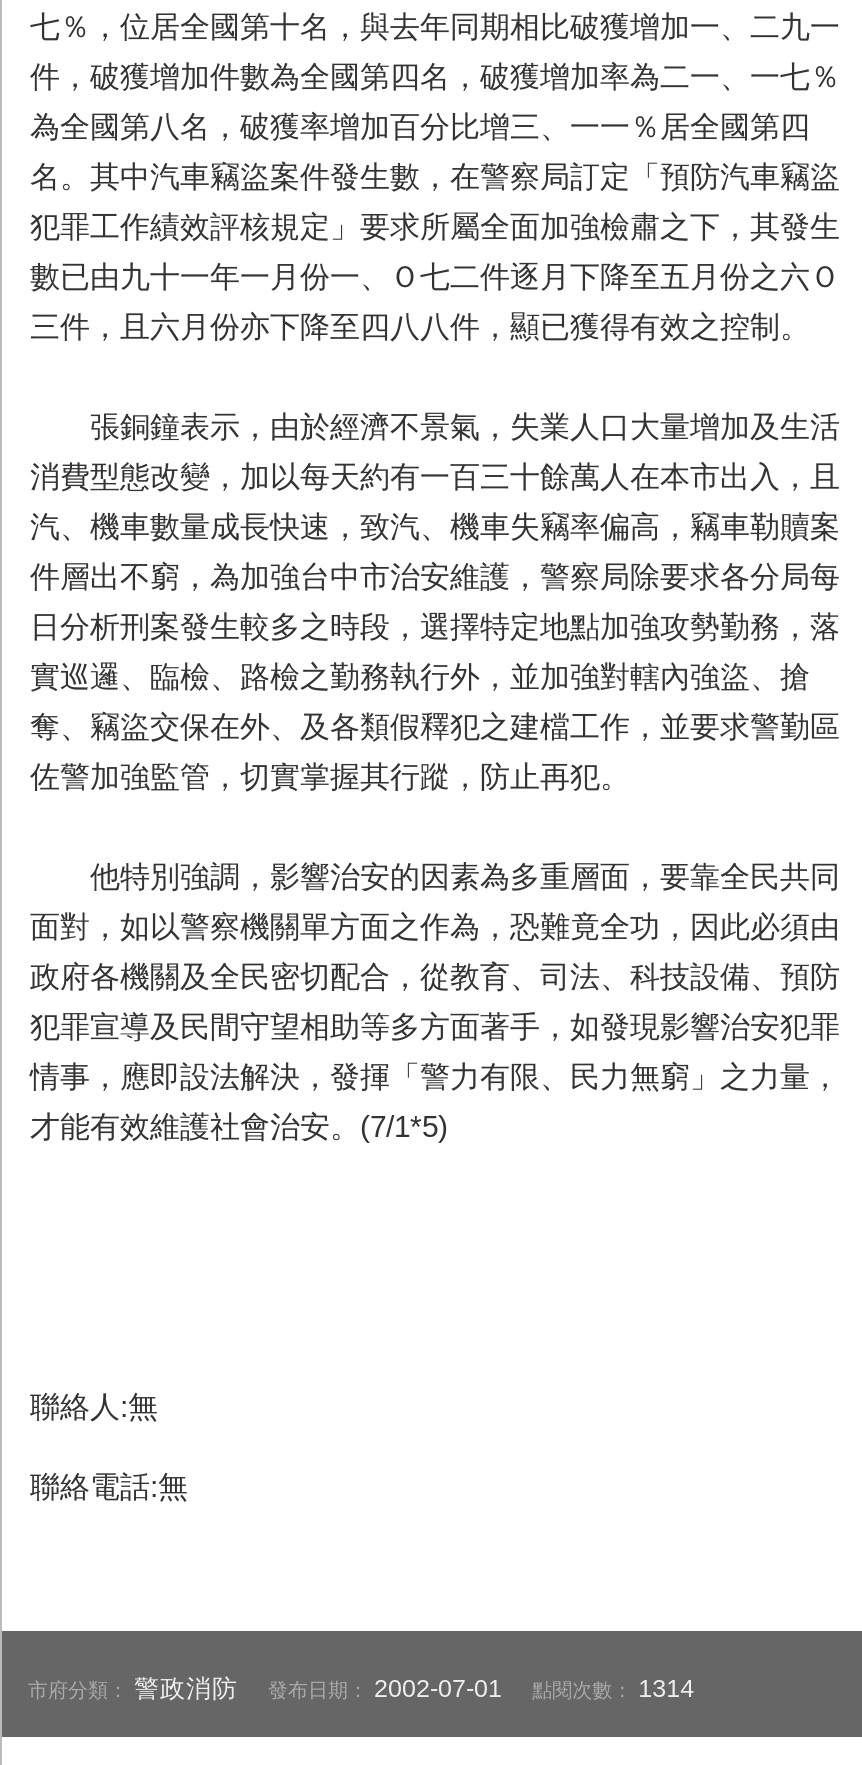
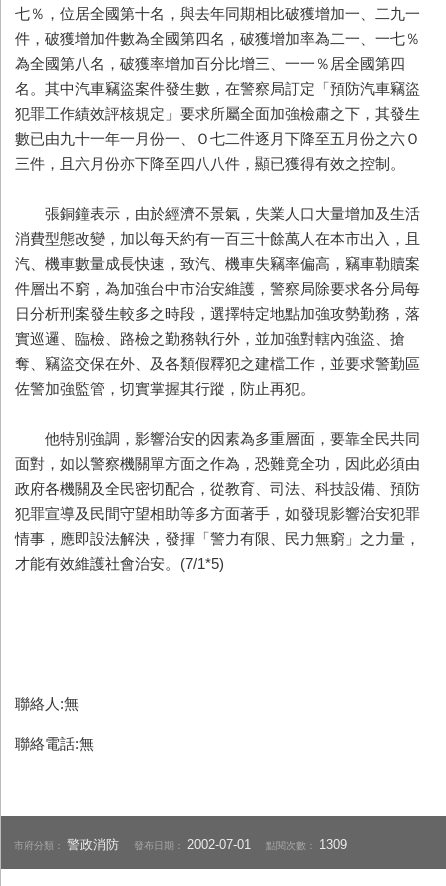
- 市府分類：警政消防 發布日期：2002-07-01 點閱次數：1314
+ 市府分類：警政消防 發布日期：2002-07-01 點閱次數：1309
